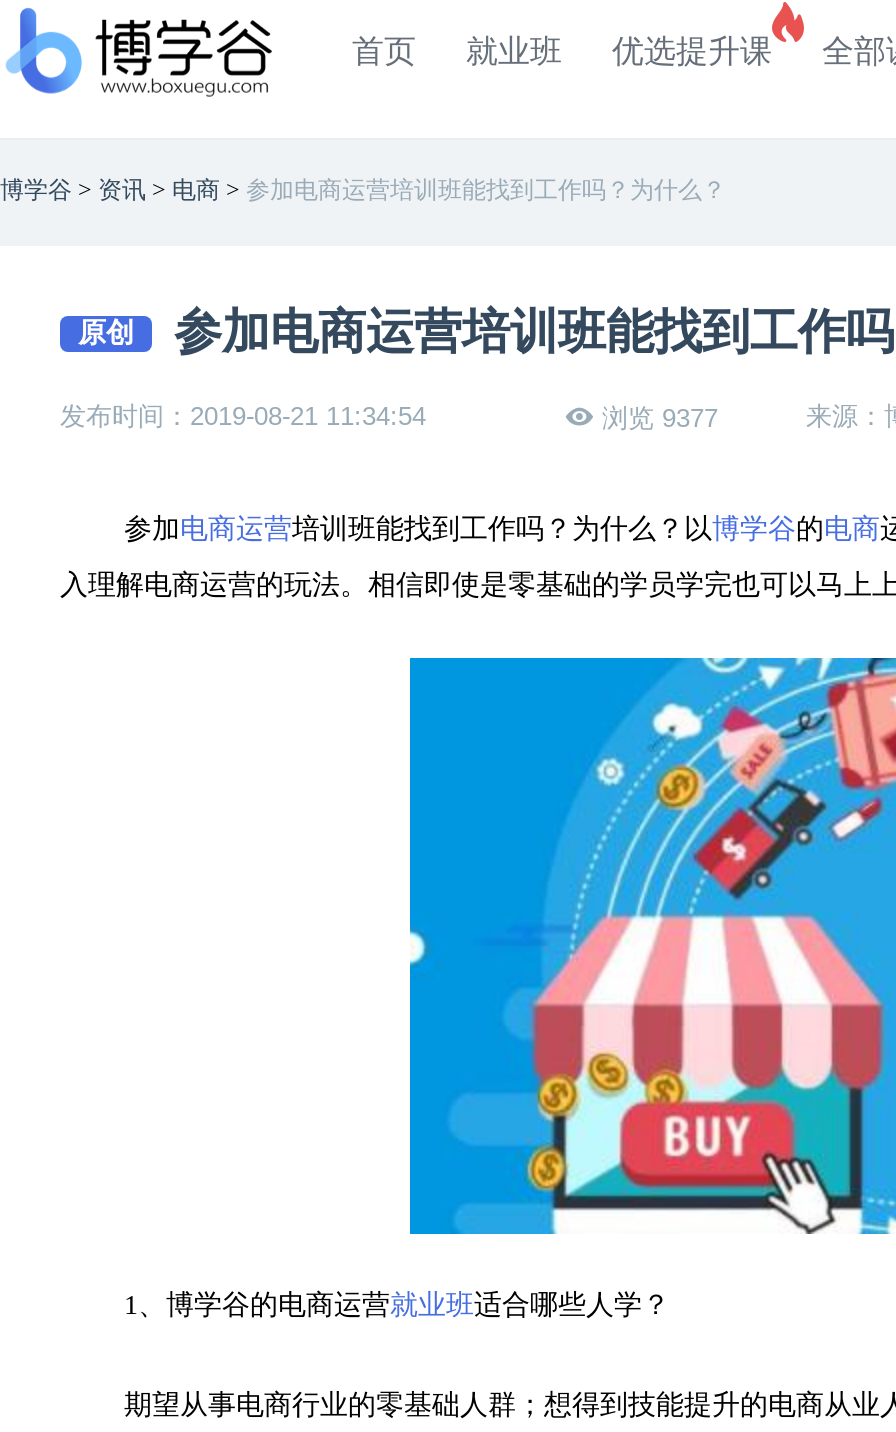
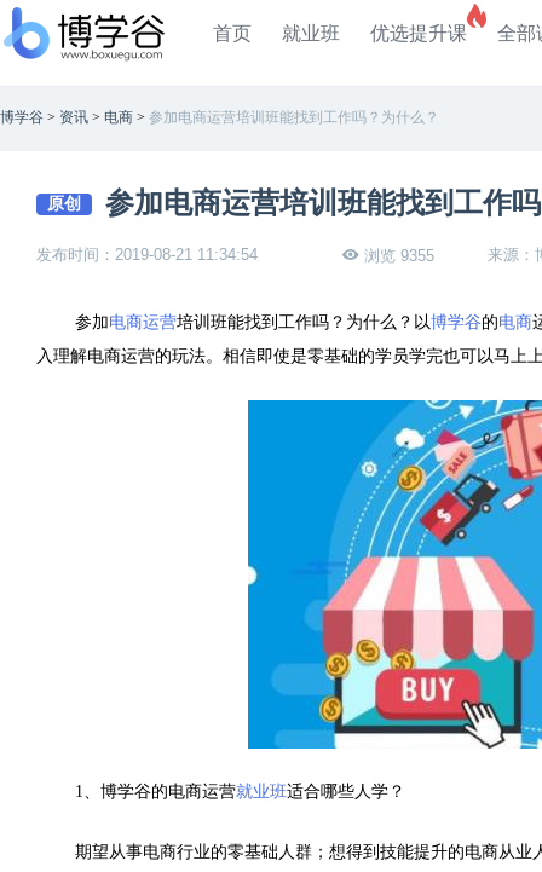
- 浏览 9377
+ 浏览 9355
